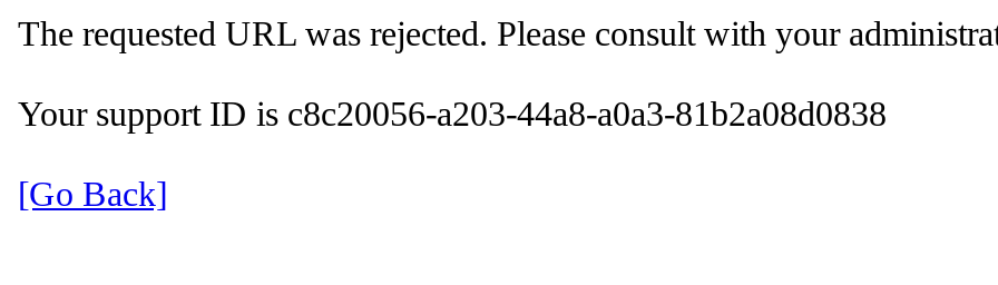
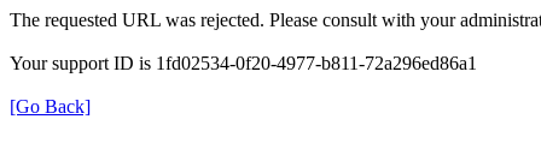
- Your support ID is c8c20056-a203-44a8-a0a3-81b2a08d0838
+ Your support ID is 1fd02534-0f20-4977-b811-72a296ed86a1
